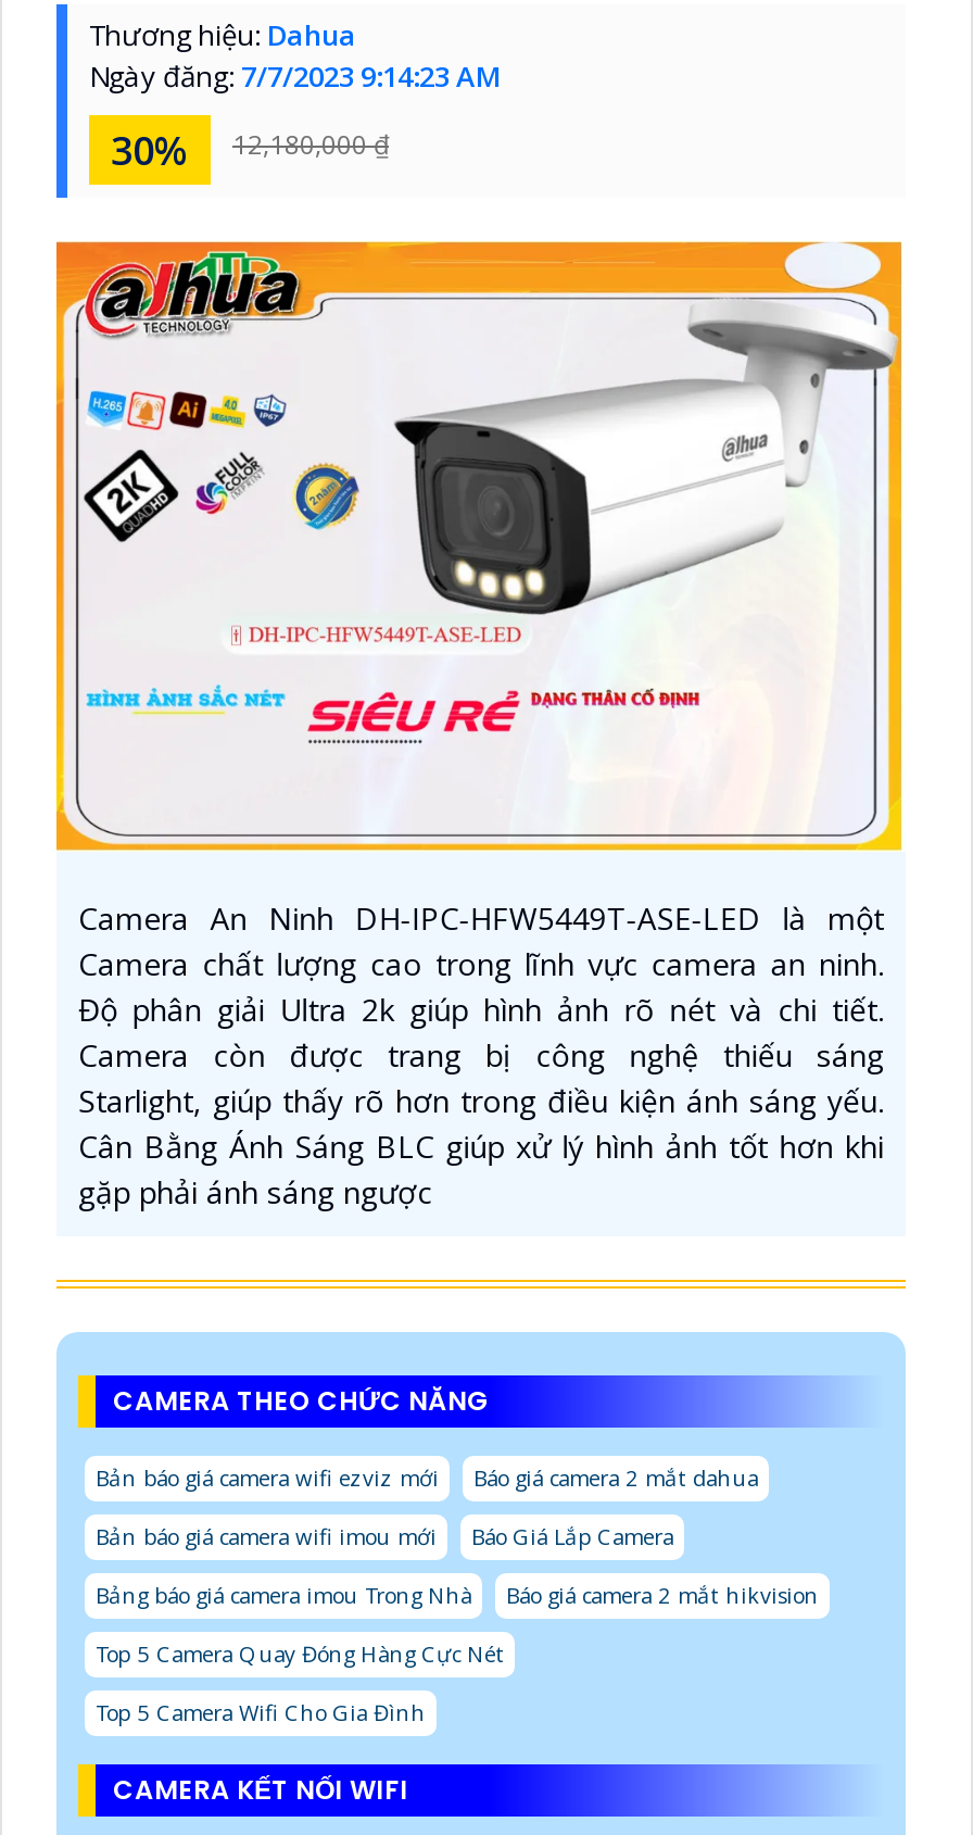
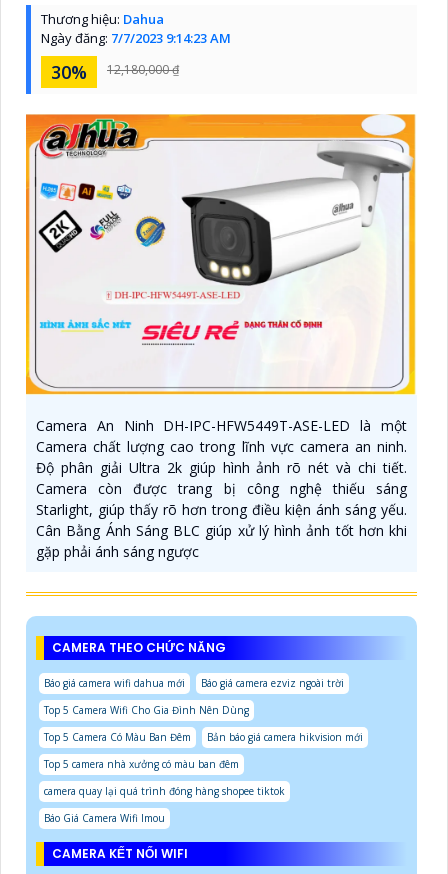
- Bản báo giá camera wifi ezviz mới
- Báo giá camera 2 mắt dahua
- Bản báo giá camera wifi imou mới
- Báo Giá Lắp Camera
- Bảng báo giá camera imou Trong Nhà
- Báo giá camera 2 mắt hikvision
- Top 5 Camera Quay Đóng Hàng Cực Nét
- Top 5 Camera Wifi Cho Gia Đình
+ Báo giá camera wifi dahua mới
+ Báo giá camera ezviz ngoài trời
+ Top 5 Camera Wifi Cho Gia Đình Nên Dùng
+ Top 5 Camera Có Màu Ban Đêm
+ Bản báo giá camera hikvision mới
+ Top 5 camera nhà xưởng có màu ban đêm
+ camera quay lại quá trình đóng hàng shopee tiktok
+ Báo Giá Camera Wifi Imou
